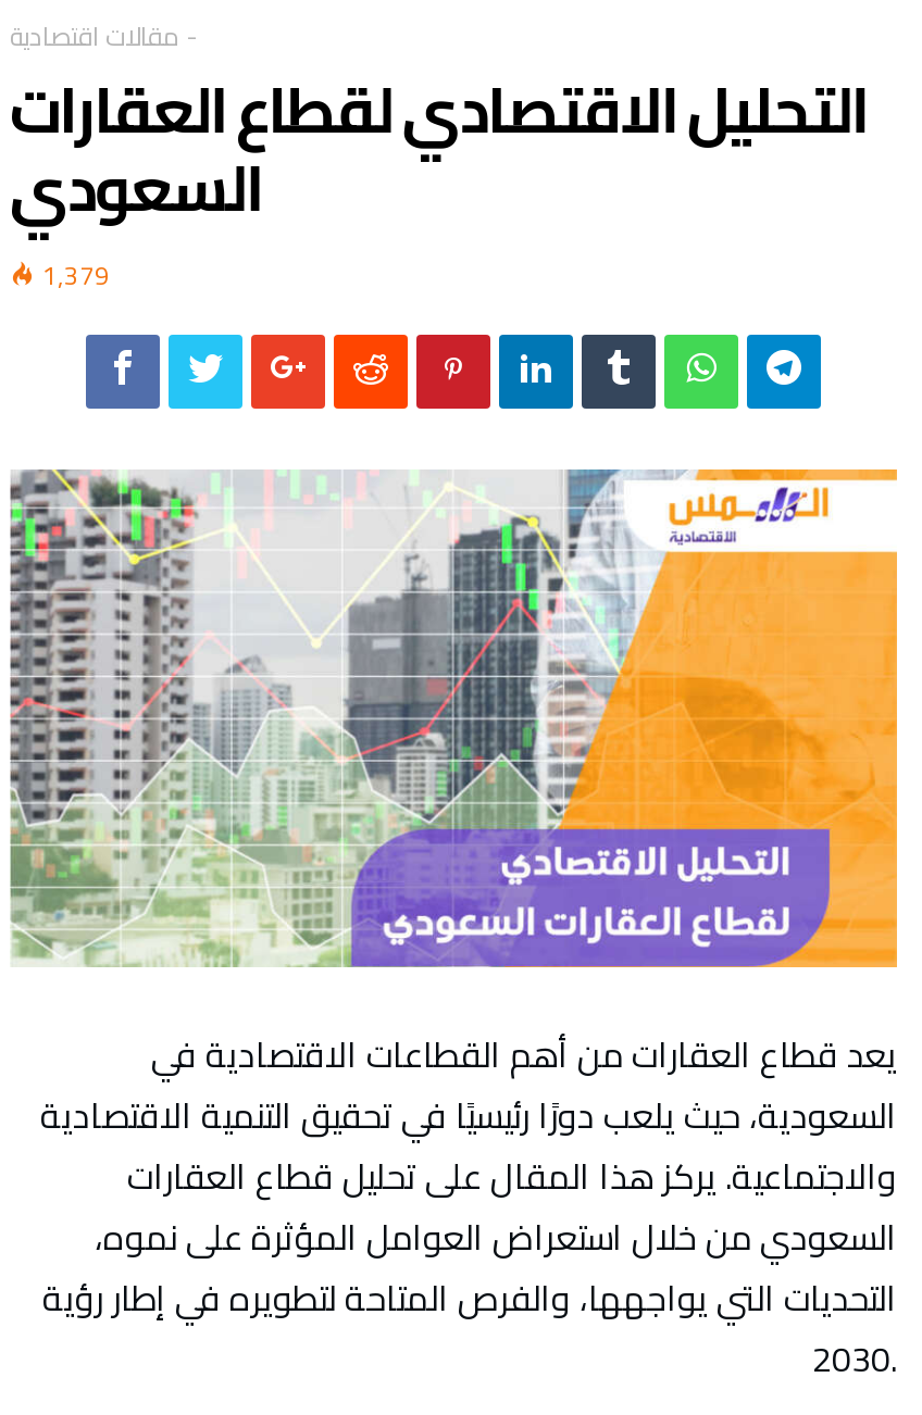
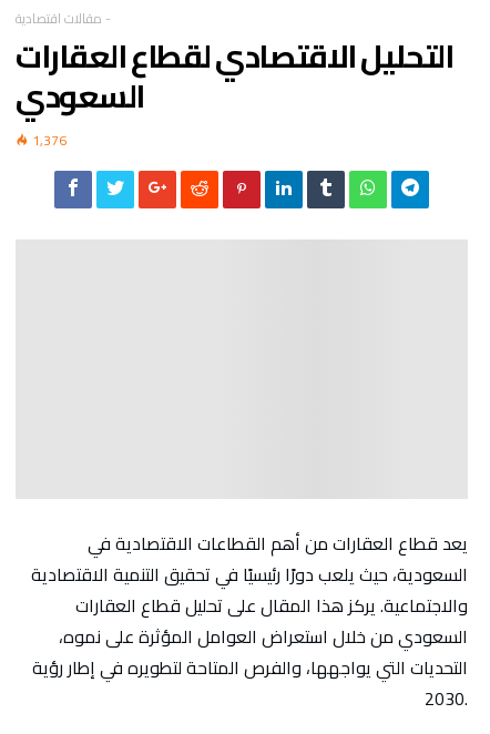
- 1,379
+ 1,376

- [image]
